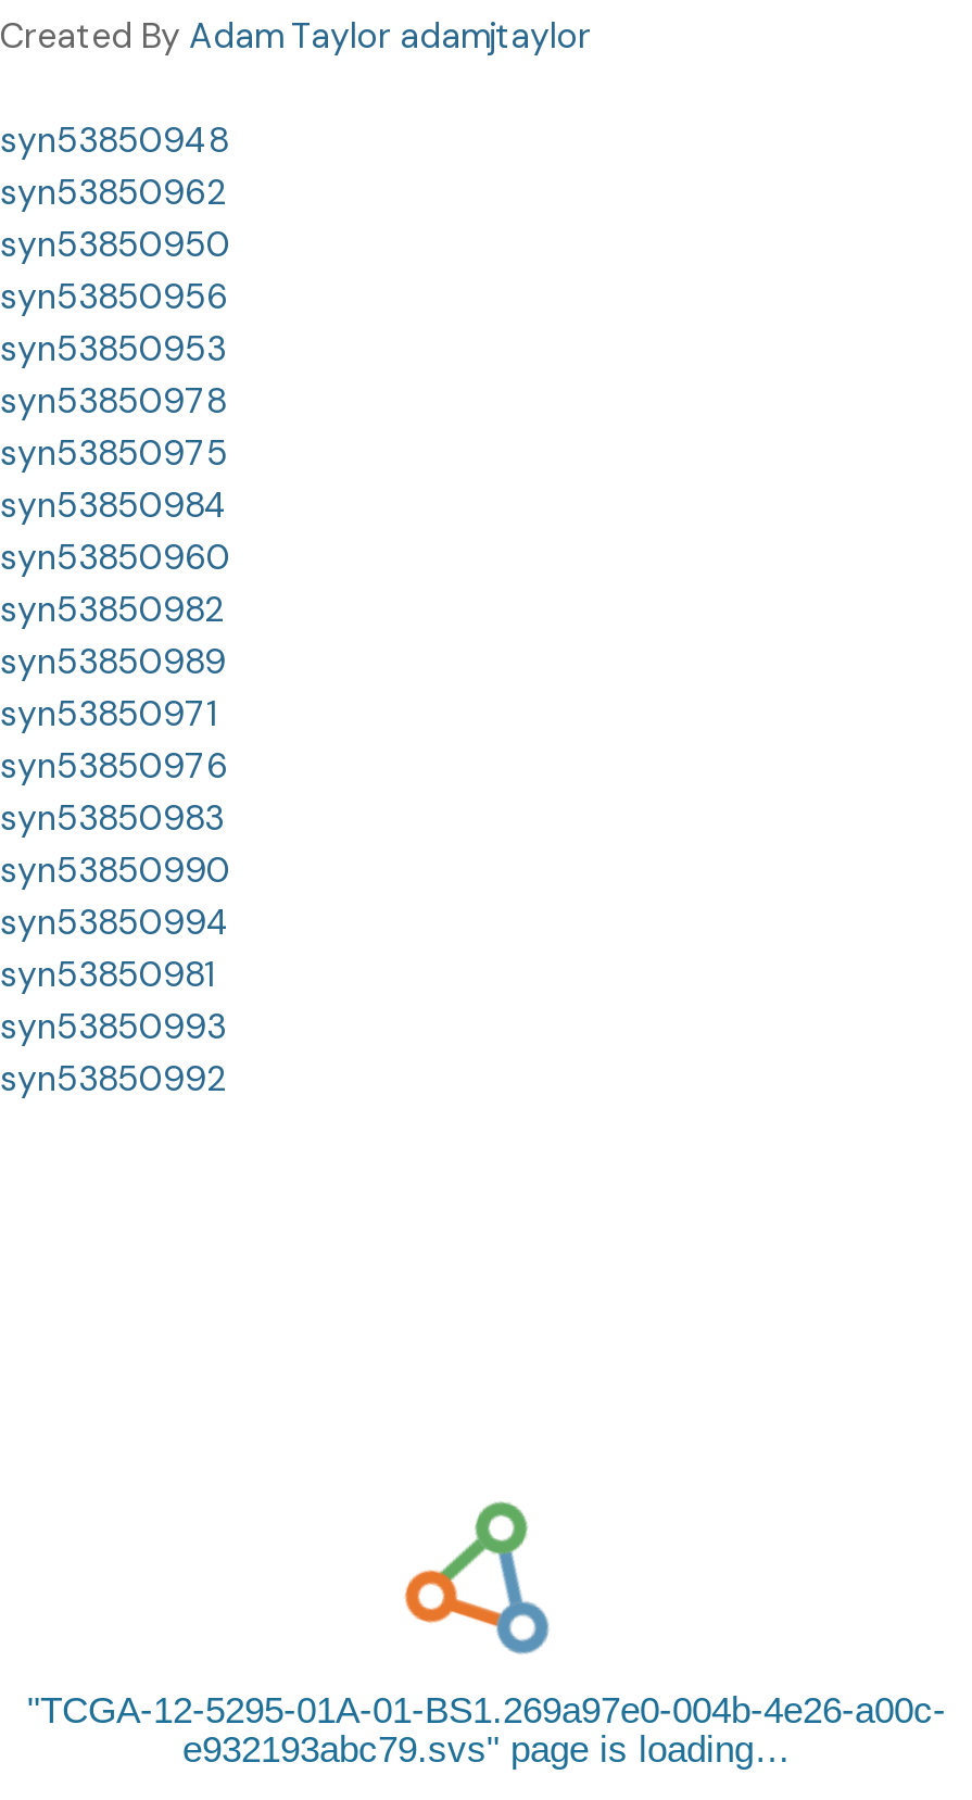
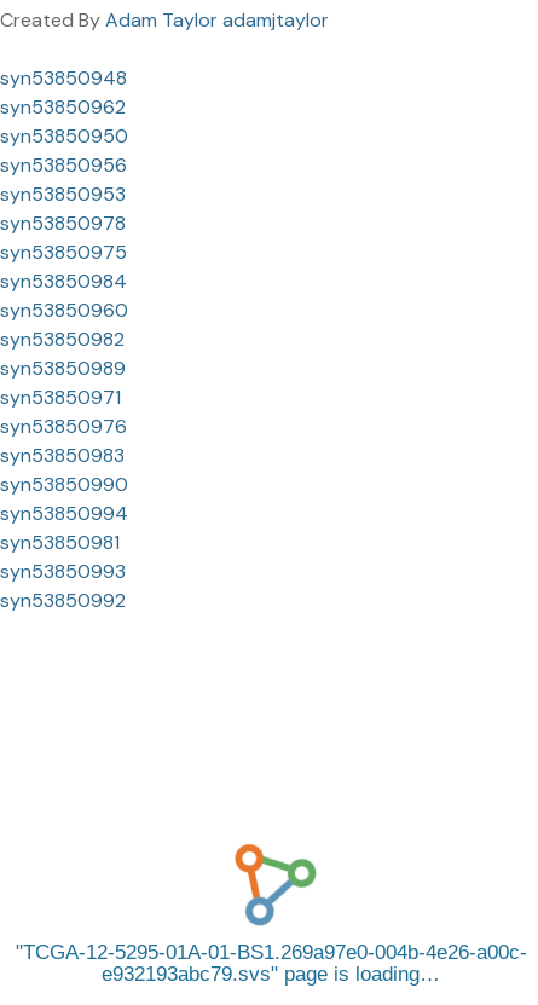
- [image]
+ [image]
